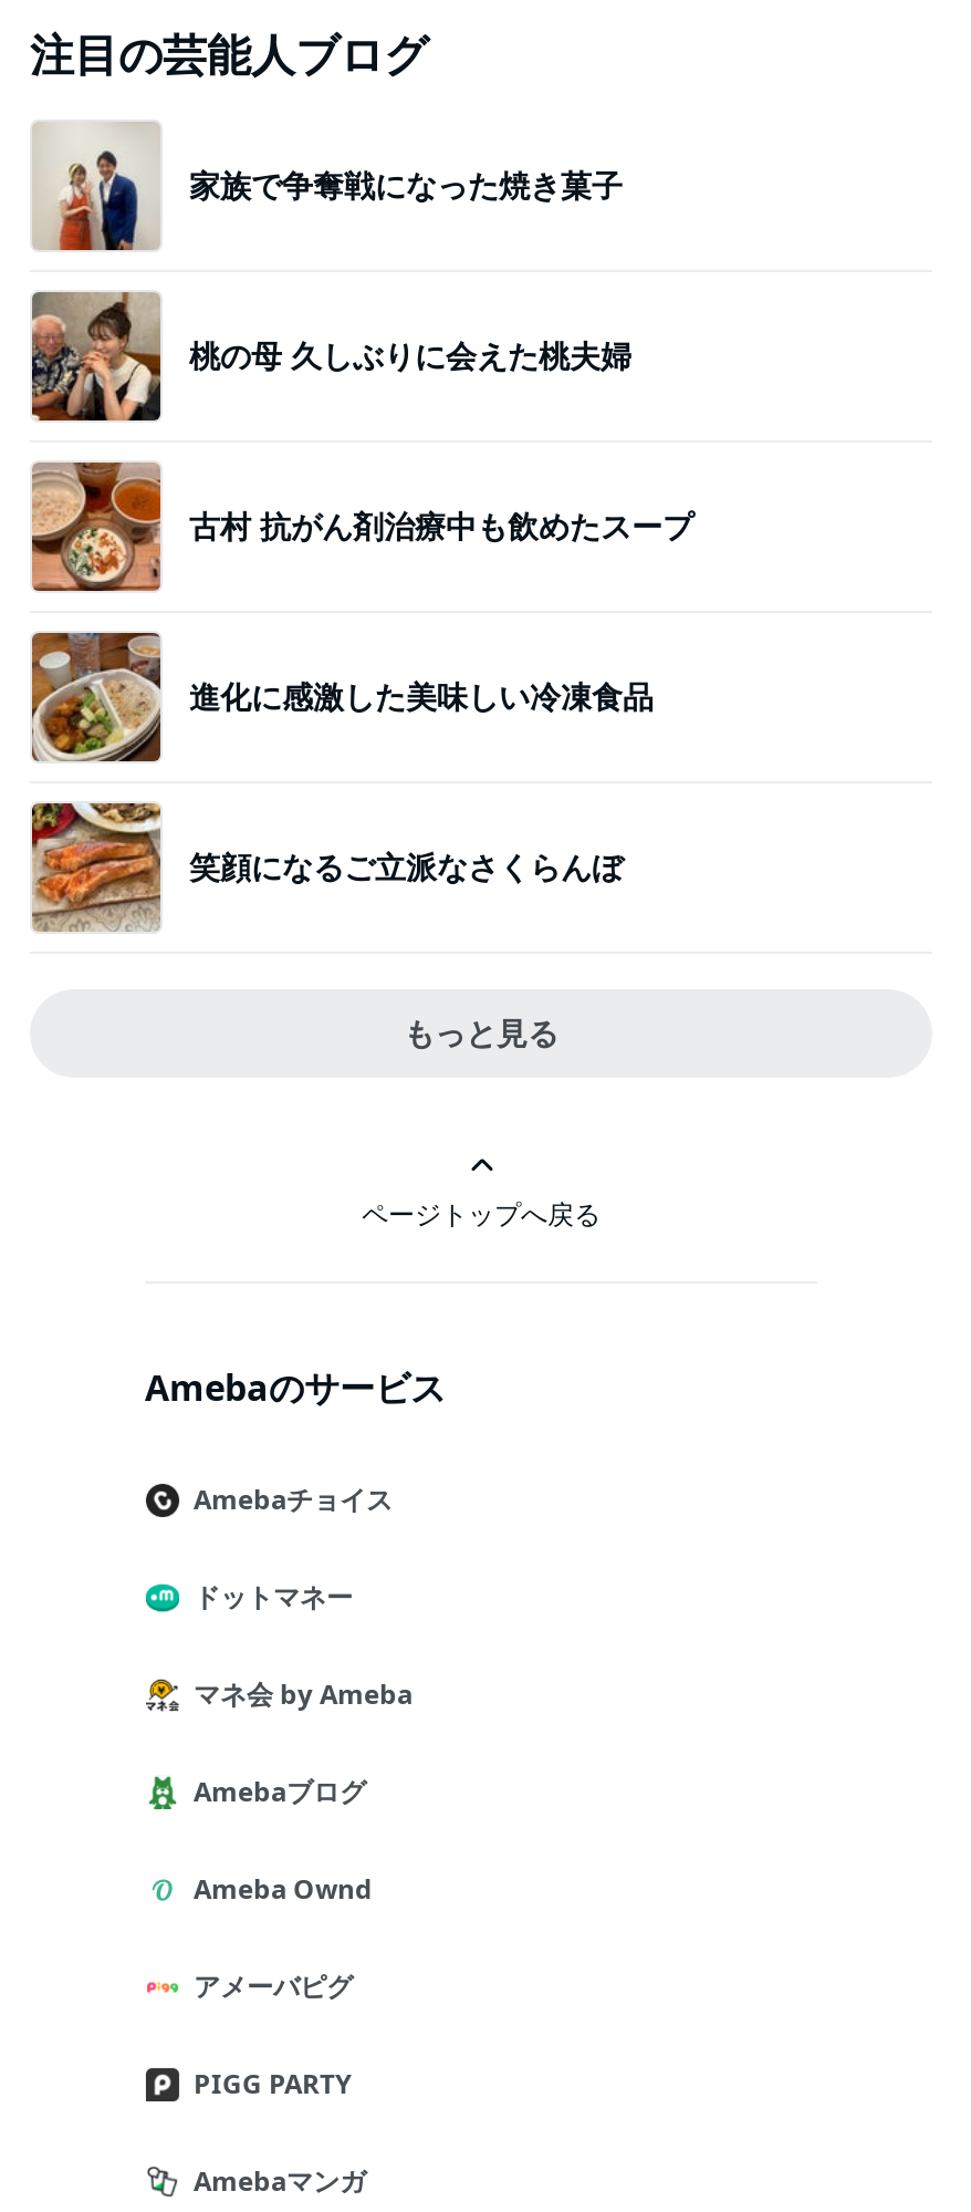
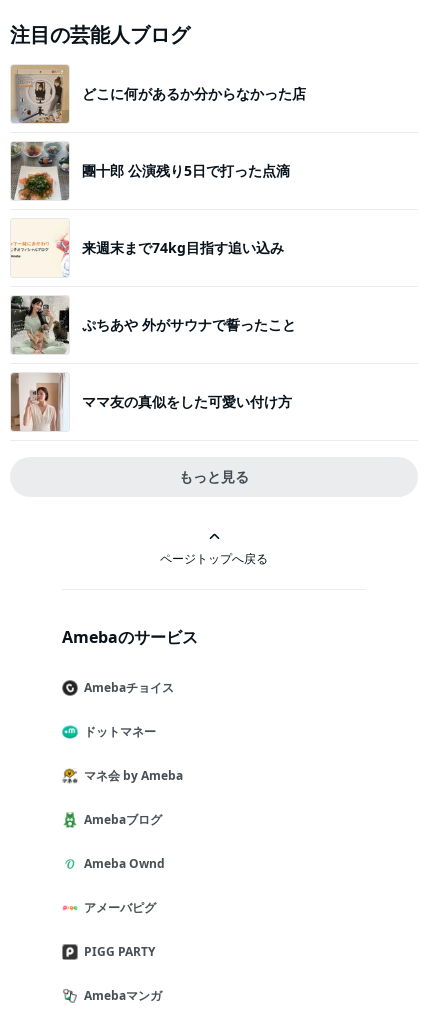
- [image]
- 家族で争奪戦になった焼き菓子
+ [image]
+ どこに何があるか分からなかった店

- [image]
- 桃の母 久しぶりに会えた桃夫婦
+ [image]
+ 團十郎 公演残り5日で打った点滴

- [image]
- 古村 抗がん剤治療中も飲めたスープ
+ [image]
+ 来週末まで74kg目指す追い込み

- [image]
- 進化に感激した美味しい冷凍食品
+ [image]
+ ぷちあや 外がサウナで誓ったこと

- [image]
- 笑顔になるご立派なさくらんぼ
+ [image]
+ ママ友の真似をした可愛い付け方
